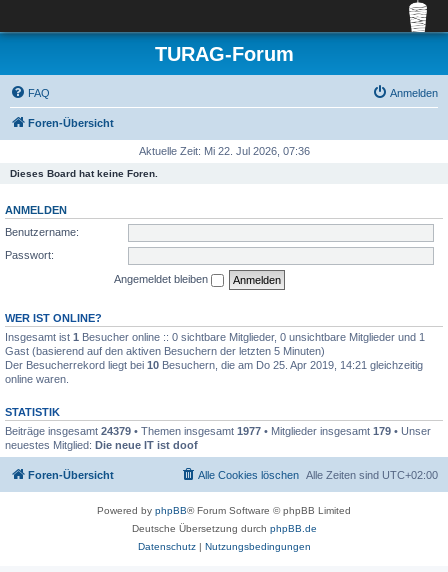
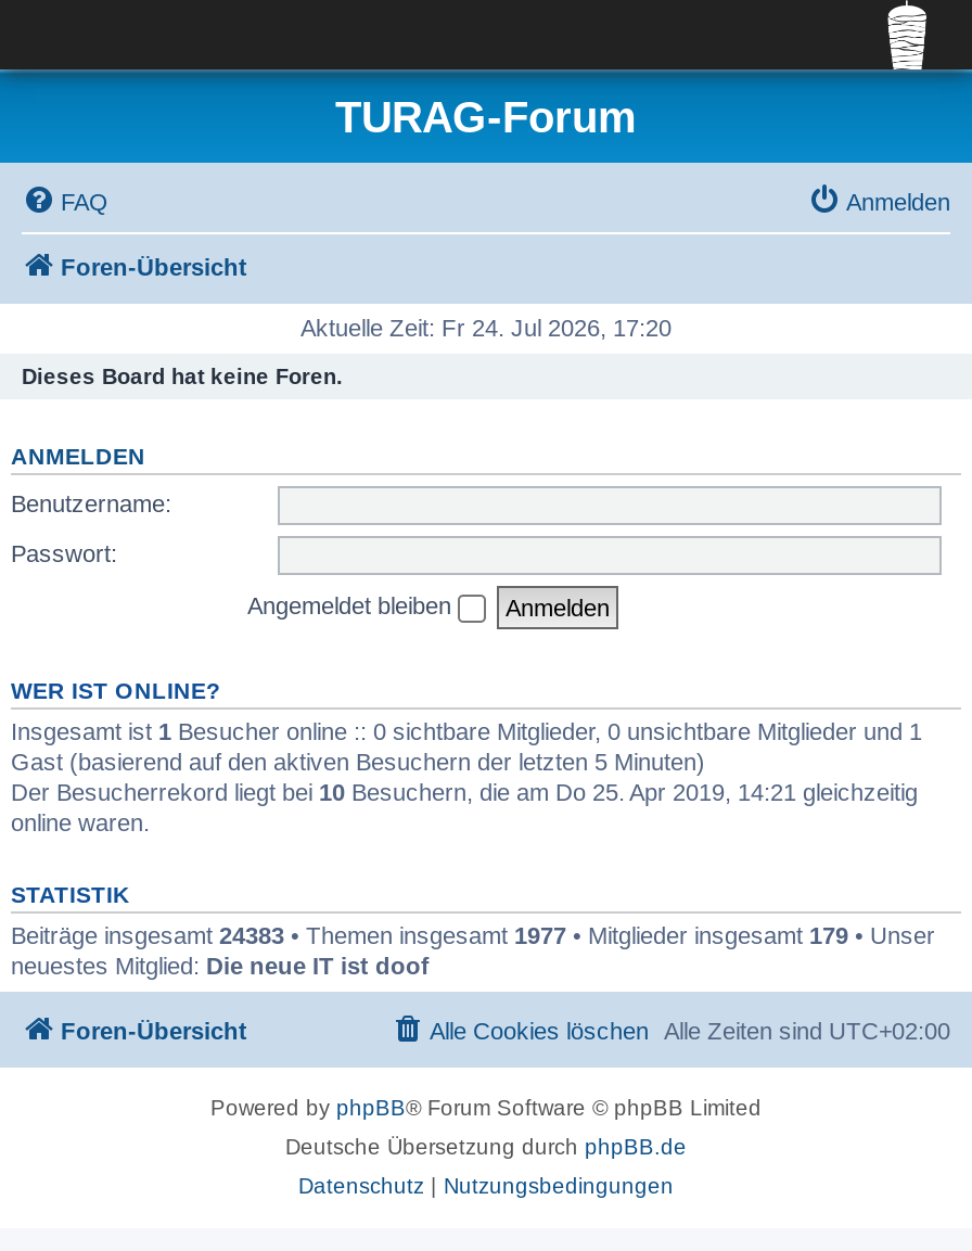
- Aktuelle Zeit: Mi 22. Jul 2026, 07:36
+ Aktuelle Zeit: Fr 24. Jul 2026, 17:20

- Beiträge insgesamt 24379 • Themen insgesamt 1977 • Mitglieder insgesamt 179 • Unser
+ Beiträge insgesamt 24383 • Themen insgesamt 1977 • Mitglieder insgesamt 179 • Unser
